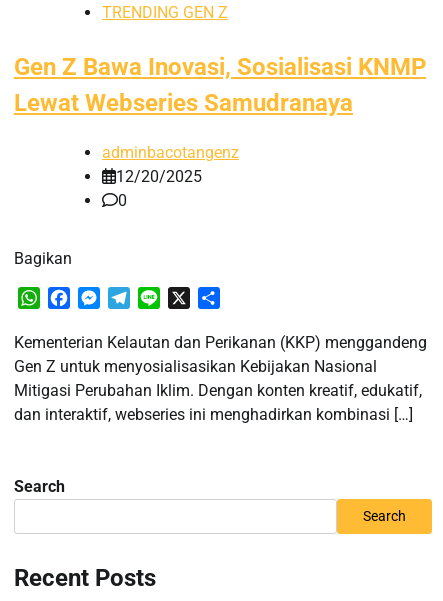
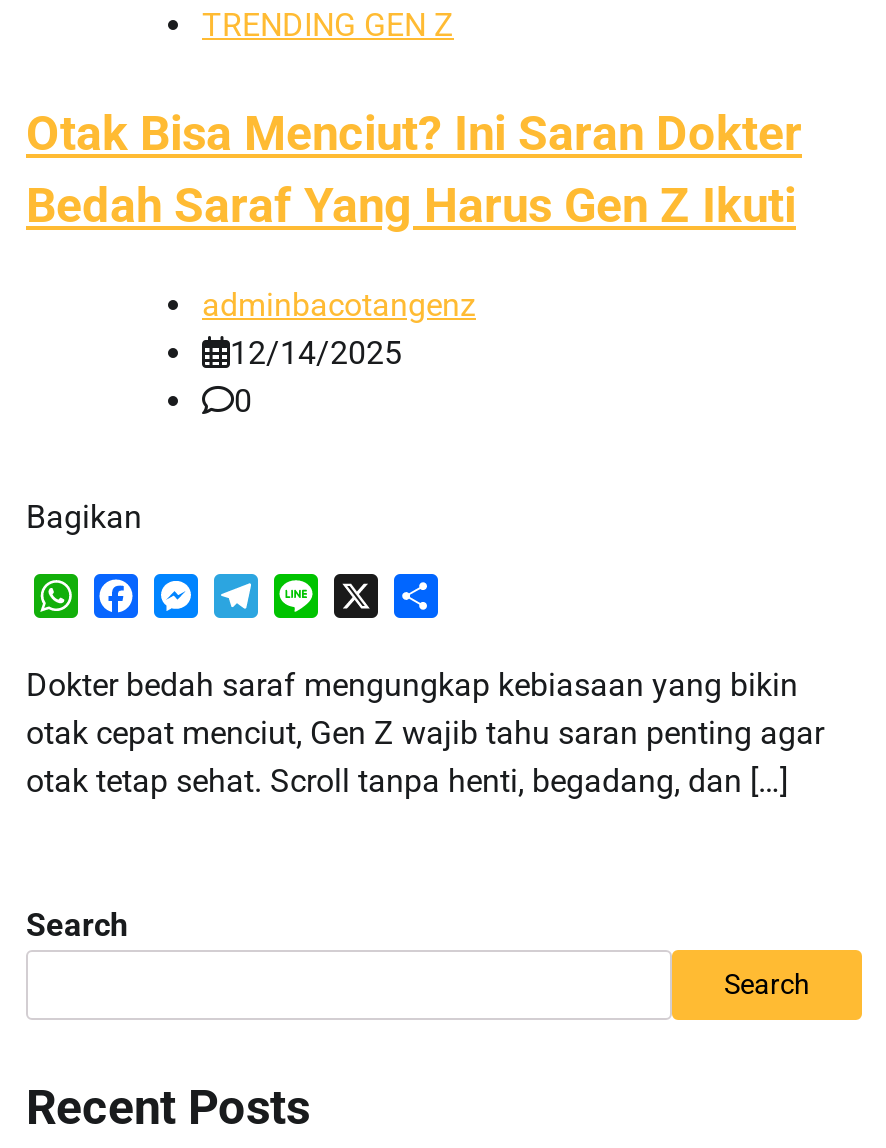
- Gen Z Bawa Inovasi, Sosialisasi KNMP
- Lewat Webseries Samudranaya
+ Otak Bisa Menciut? Ini Saran Dokter
+ Bedah Saraf Yang Harus Gen Z Ikuti

- 12/20/2025
+ 12/14/2025

- Kementerian Kelautan dan Perikanan (KKP) menggandeng
- Gen Z untuk menyosialisasikan Kebijakan Nasional
- Mitigasi Perubahan Iklim. Dengan konten kreatif, edukatif,
- dan interaktif, webseries ini menghadirkan kombinasi […]
+ Dokter bedah saraf mengungkap kebiasaan yang bikin
+ otak cepat menciut, Gen Z wajib tahu saran penting agar
+ otak tetap sehat. Scroll tanpa henti, begadang, dan […]
